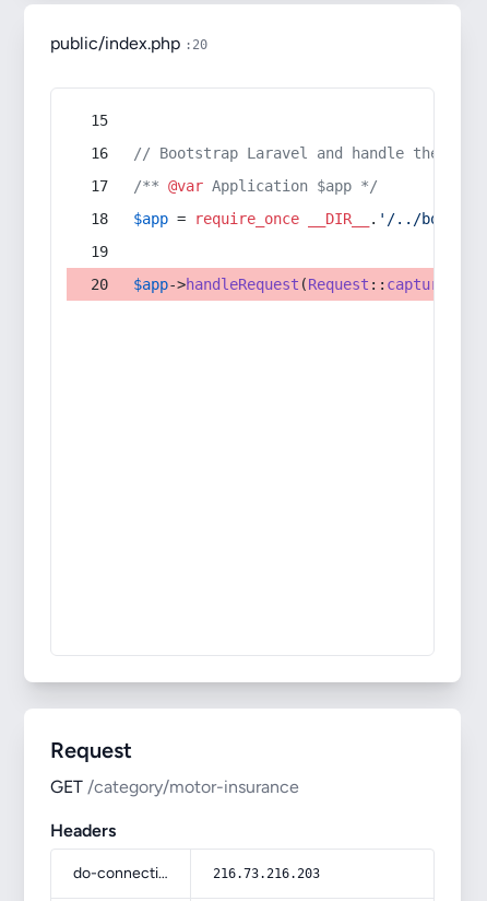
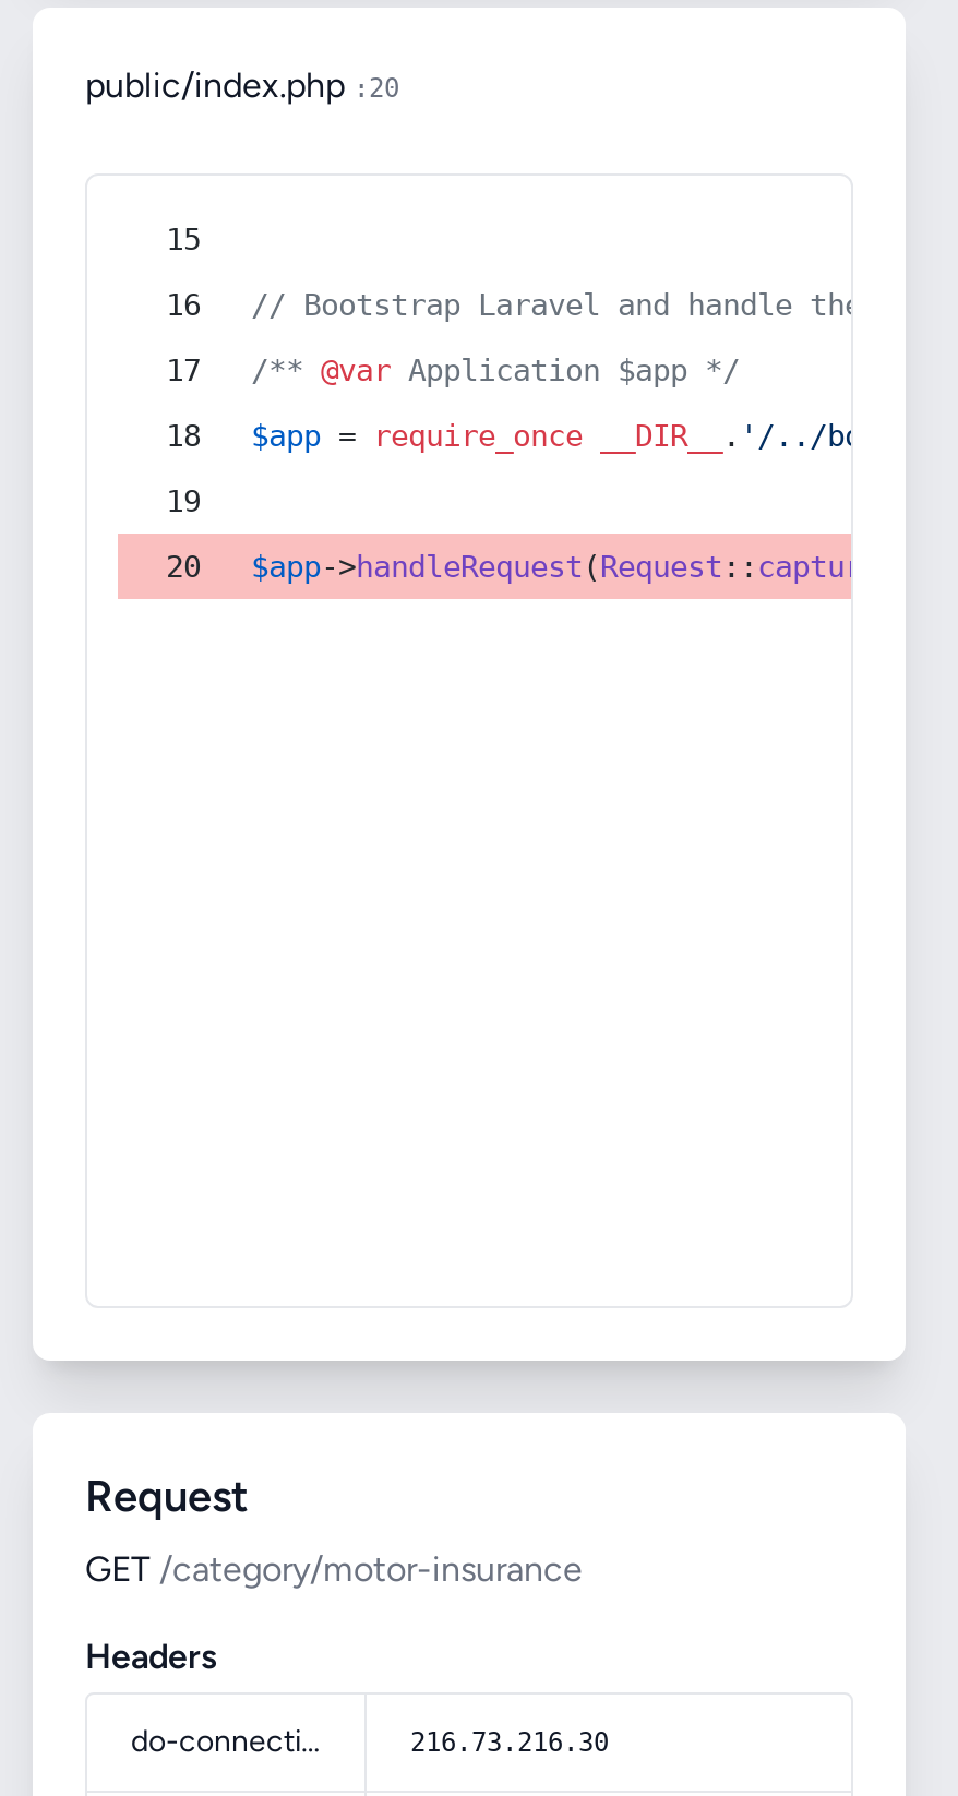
- 216.73.216.203
+ 216.73.216.30
